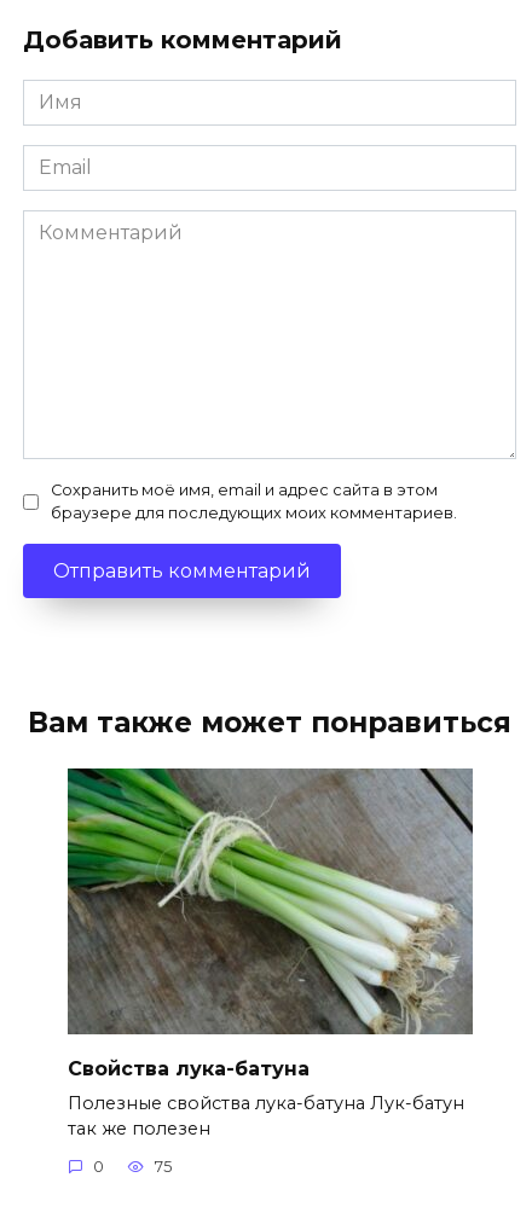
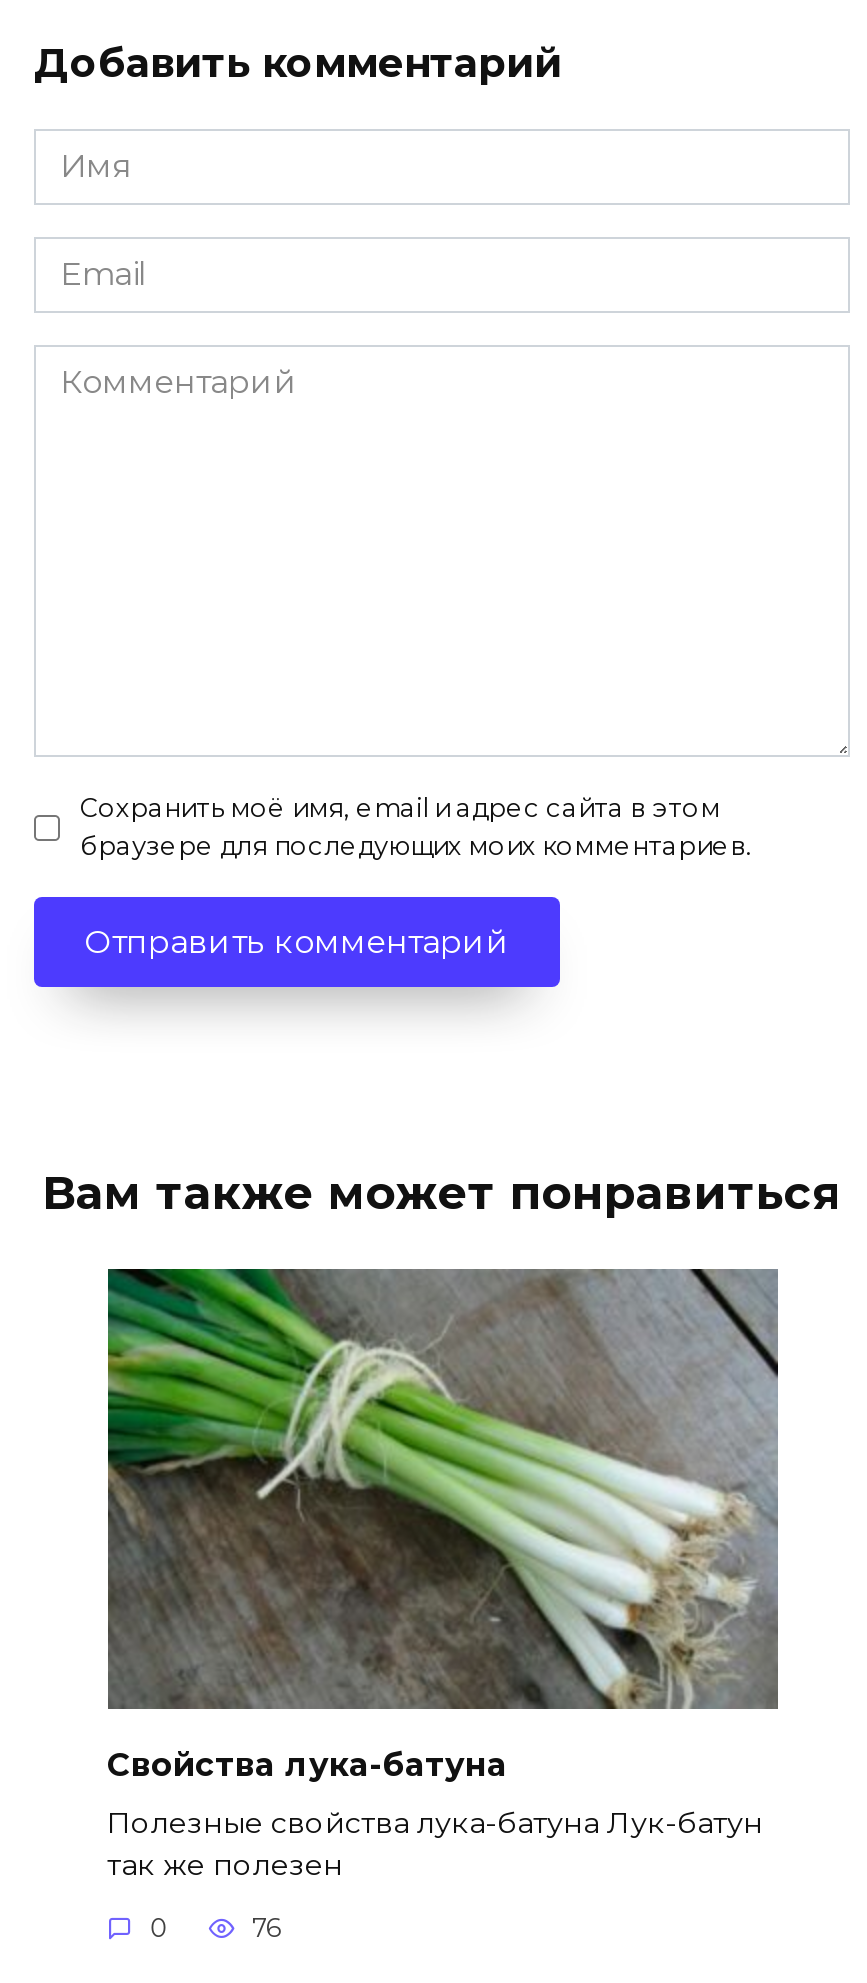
- 75
+ 76
